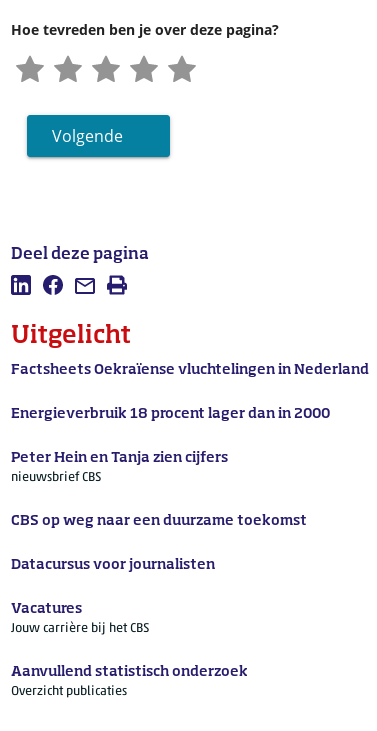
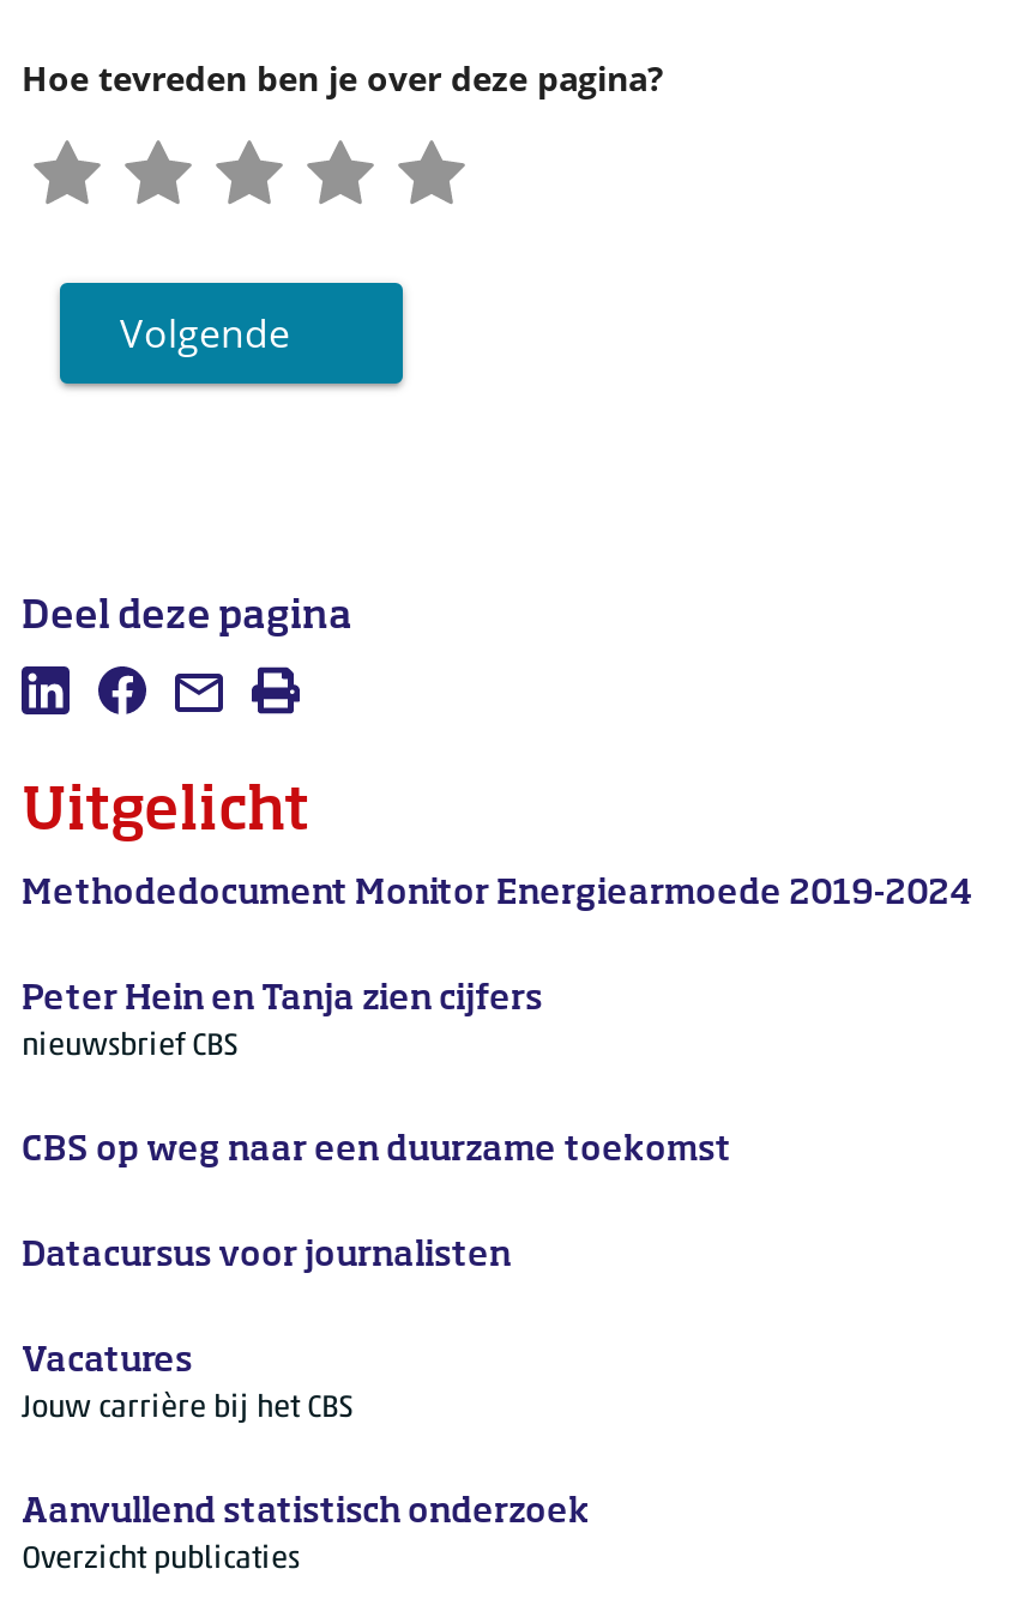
- Factsheets Oekraïense vluchtelingen in Nederland
- Energieverbruik 18 procent lager dan in 2000
+ Methodedocument Monitor Energiearmoede 2019-2024
